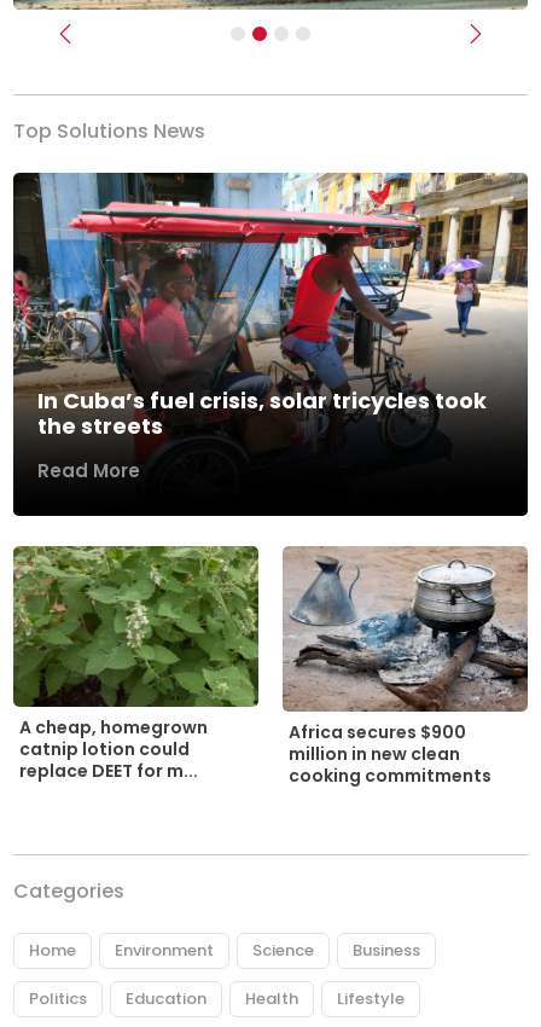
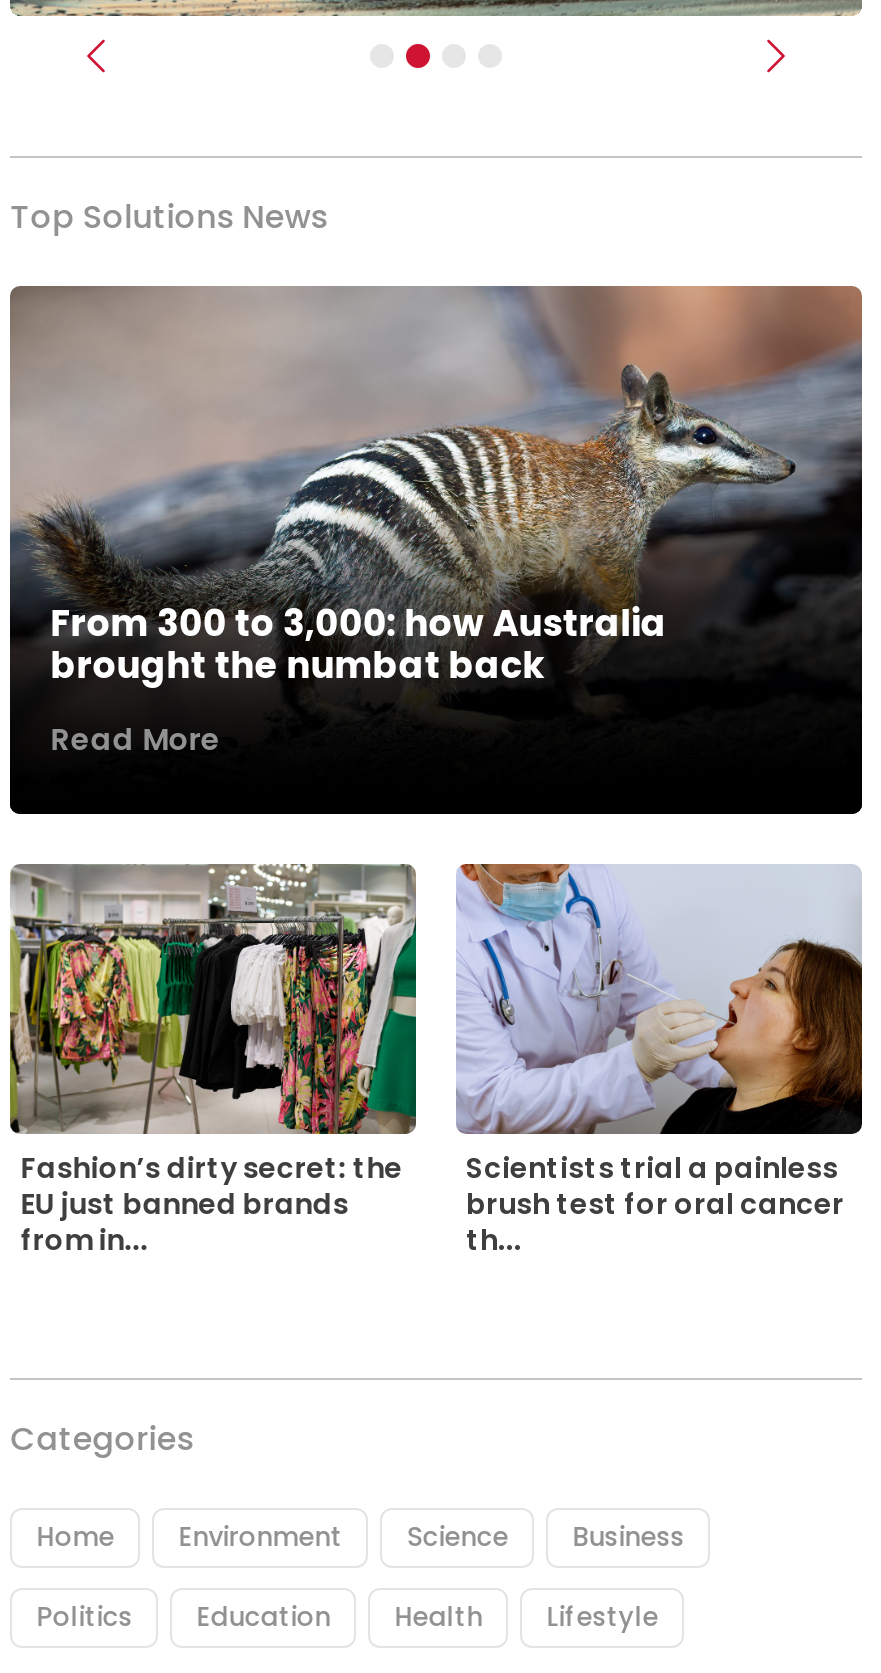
- [image]
- In Cuba’s fuel crisis, solar tricycles took
- the streets
+ [image]
+ From 300 to 3,000: how Australia
+ brought the numbat back

- [image]
- A cheap, homegrown
- catnip lotion could
- replace DEET for m...
+ [image]
+ Fashion’s dirty secret: the
+ EU just banned brands
+ from in...

- [image]
- Africa secures $900
- million in new clean
- cooking commitments
+ [image]
+ Scientists trial a painless
+ brush test for oral cancer
+ th...
